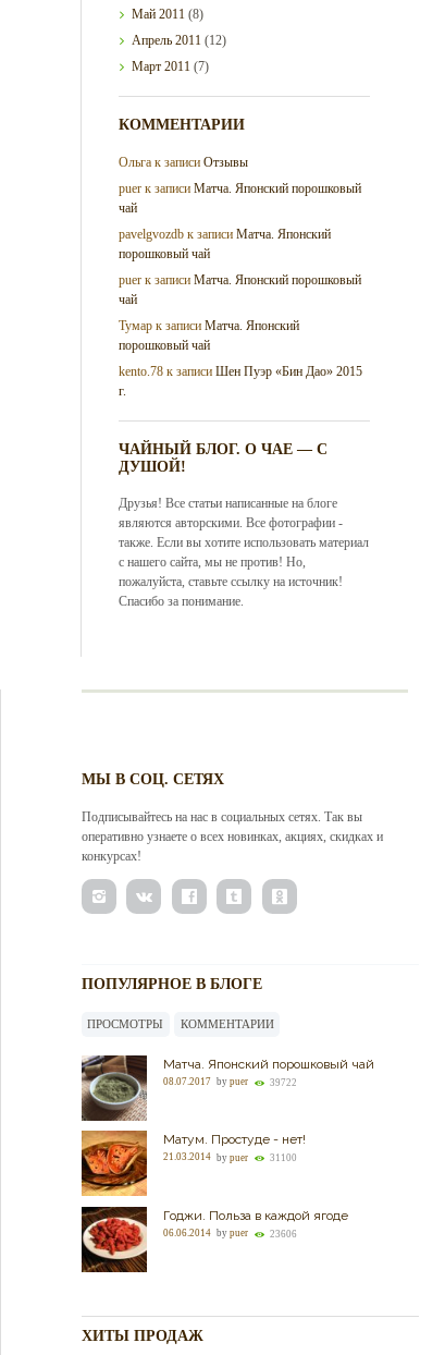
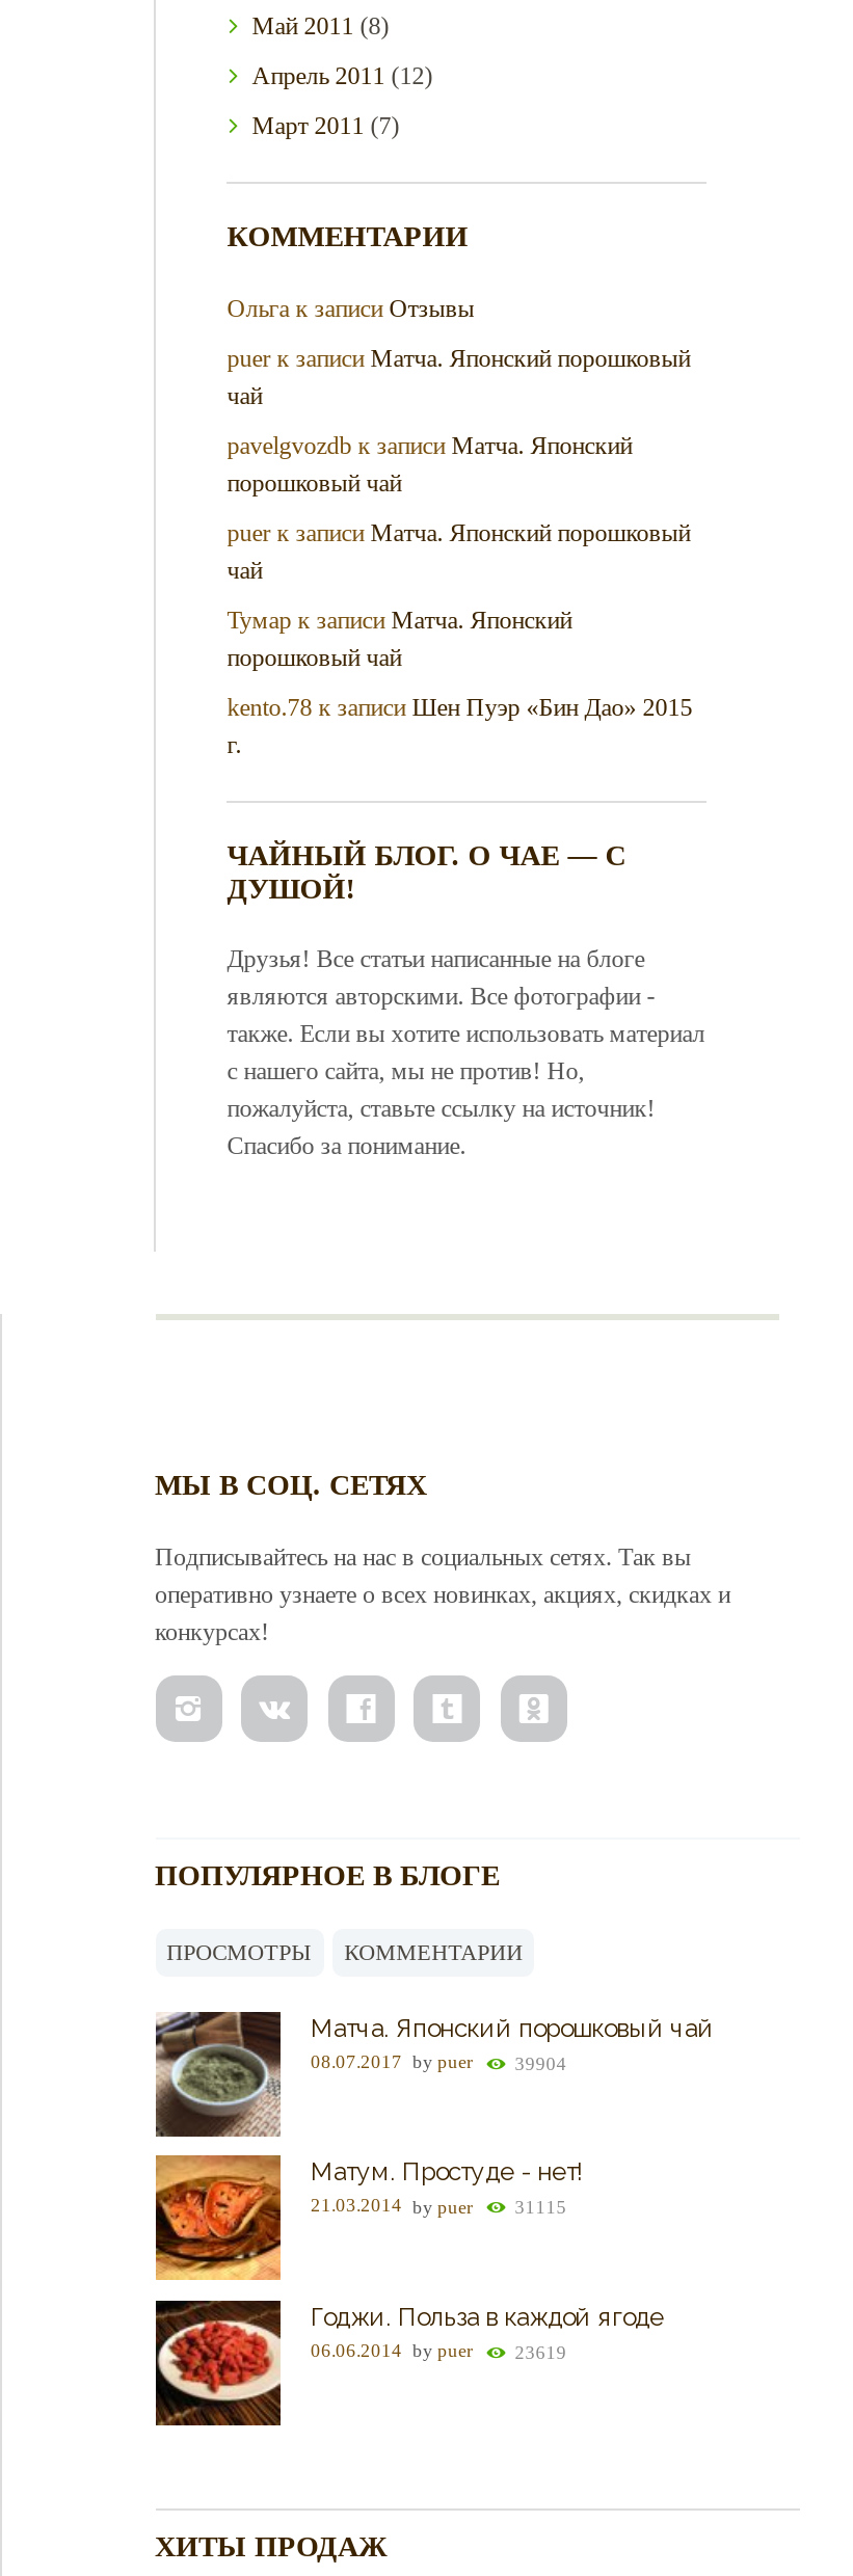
- 39722
+ 39904

- 31100
+ 31115

- 23606
+ 23619
